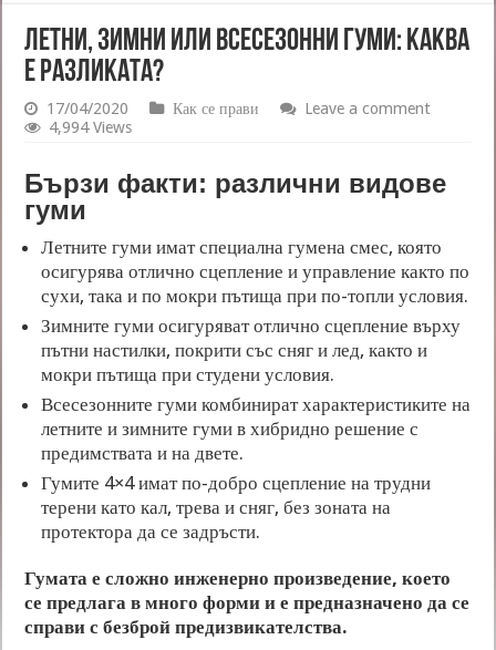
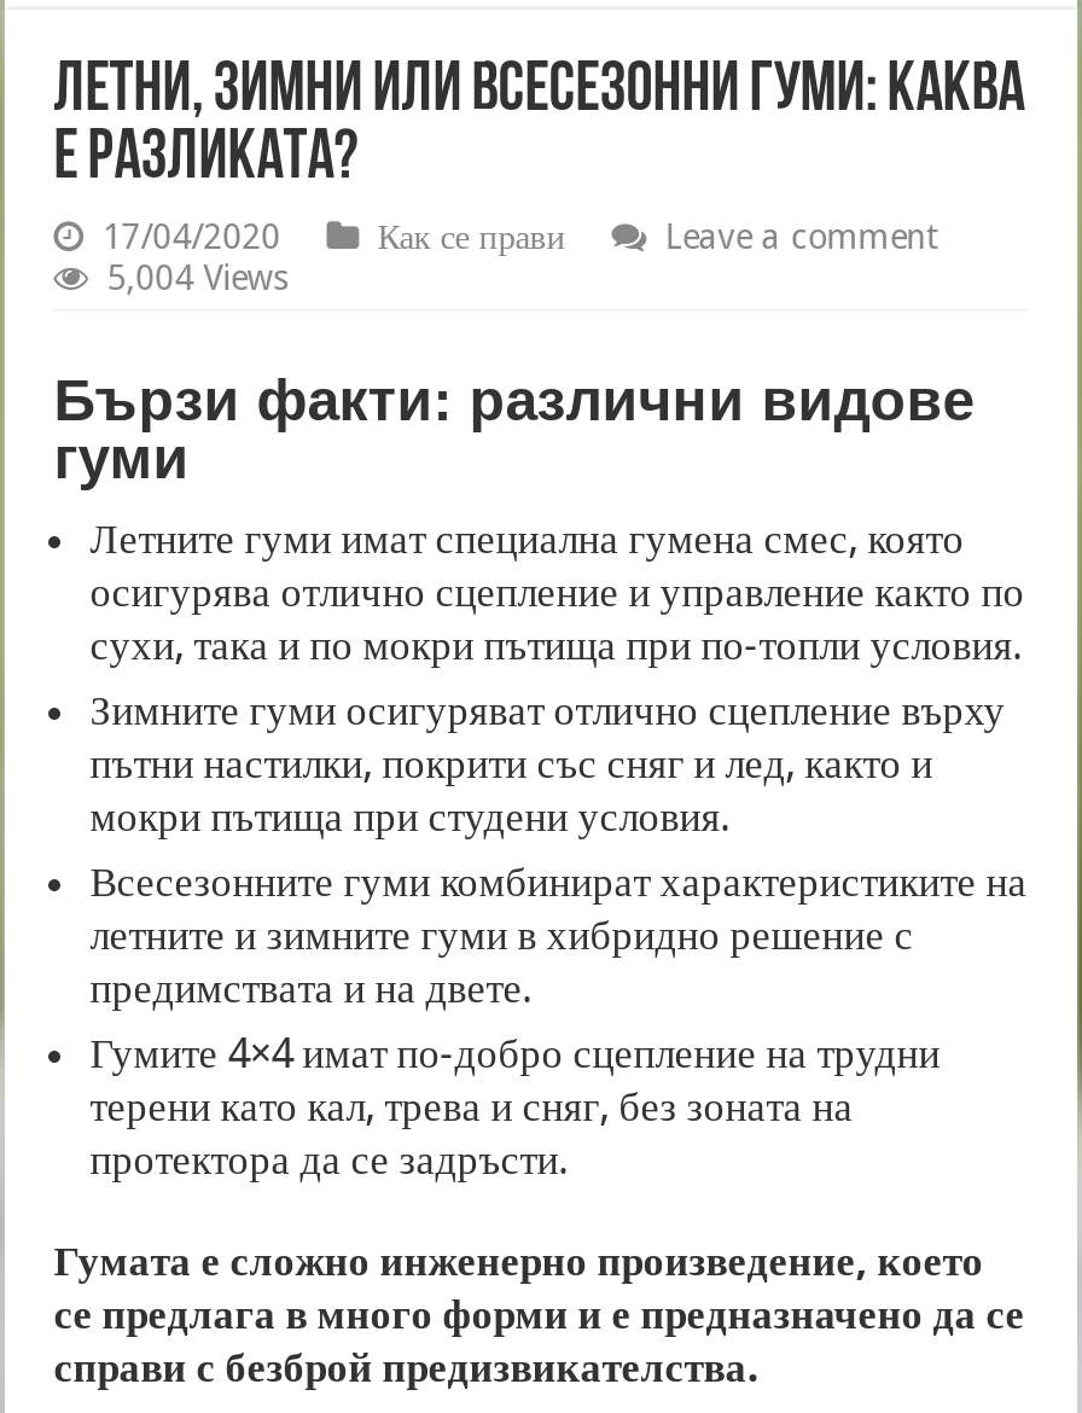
- 4,994 Views
+ 5,004 Views
